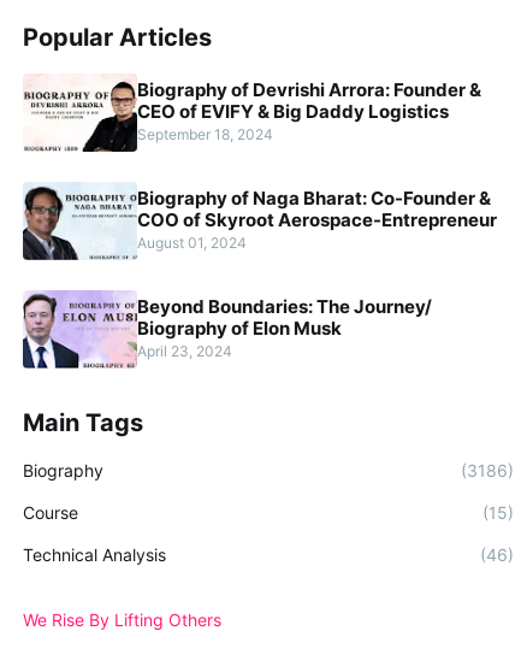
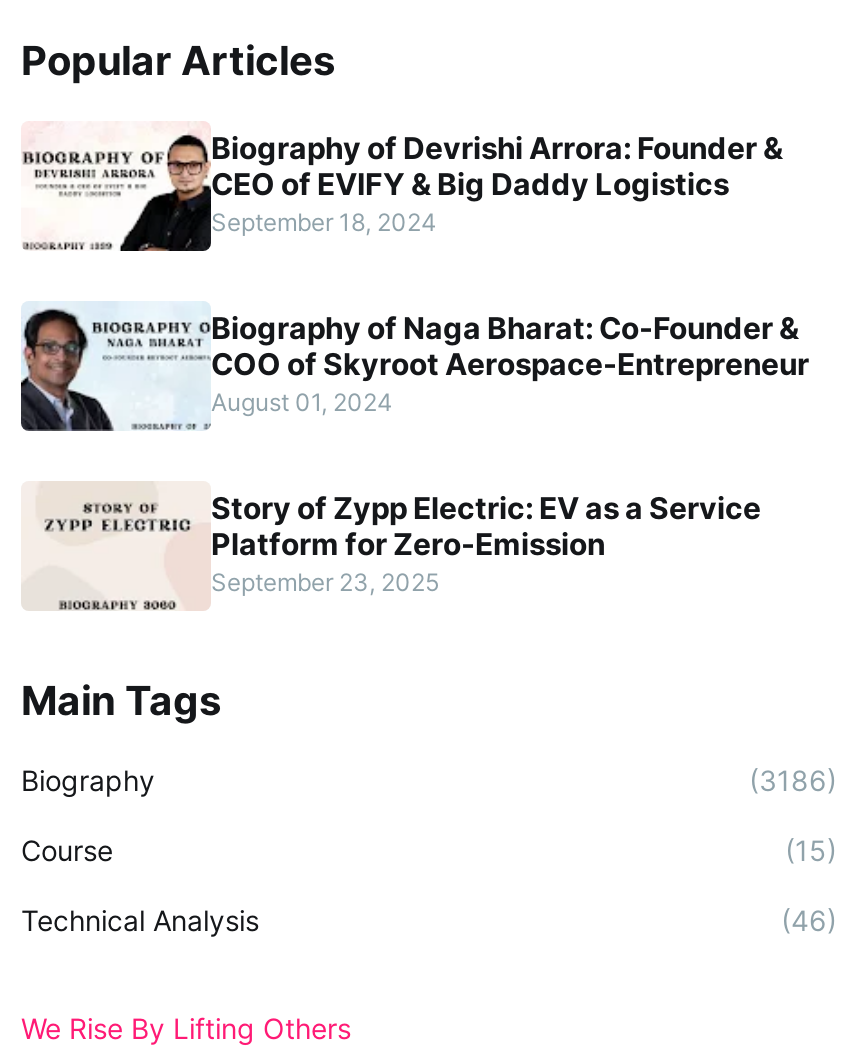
- [image]
- Beyond Boundaries: The Journey/
- Biography of Elon Musk
- April 23, 2024
+ [image]
+ Story of Zypp Electric: EV as a Service
+ Platform for Zero-Emission
+ September 23, 2025
